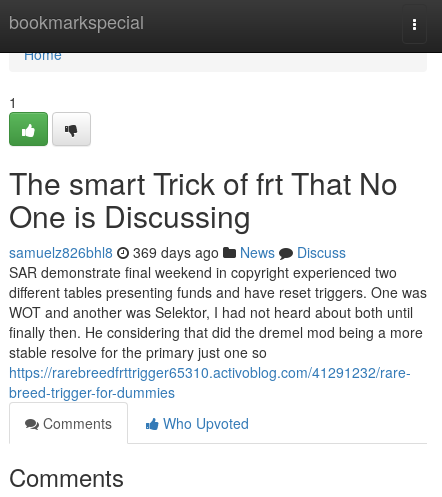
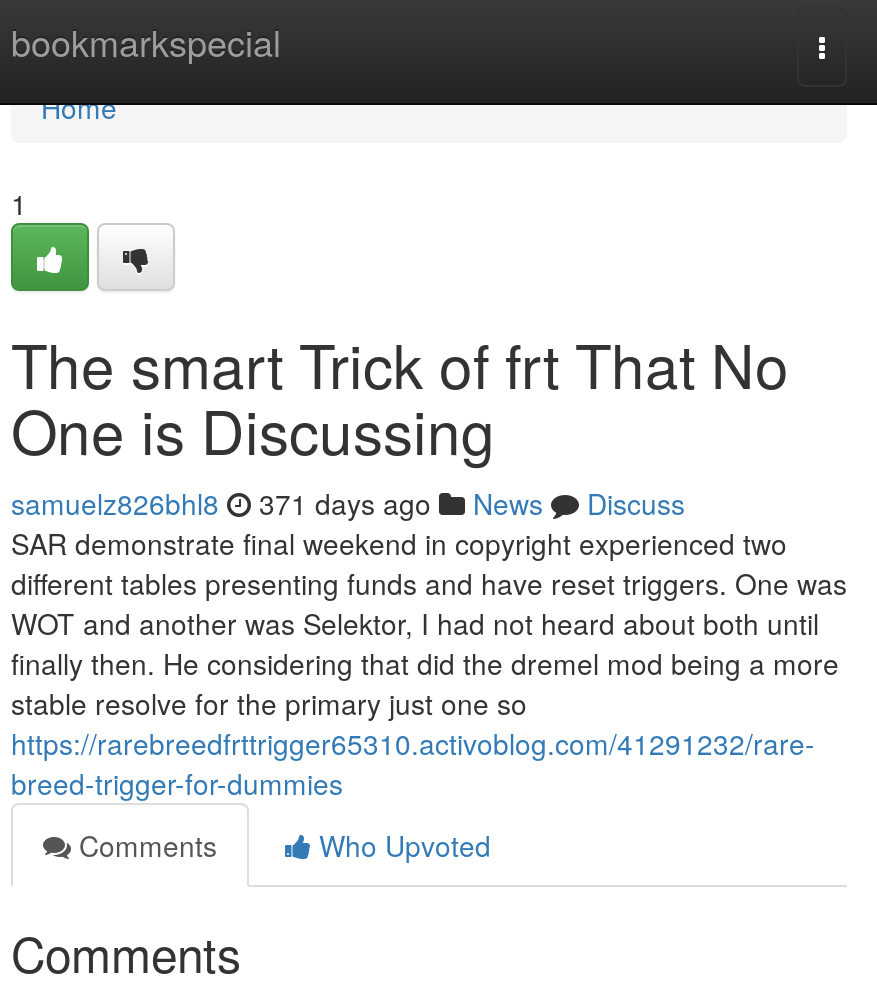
- samuelz826bhl8 369 days ago News Discuss
+ samuelz826bhl8 371 days ago News Discuss
